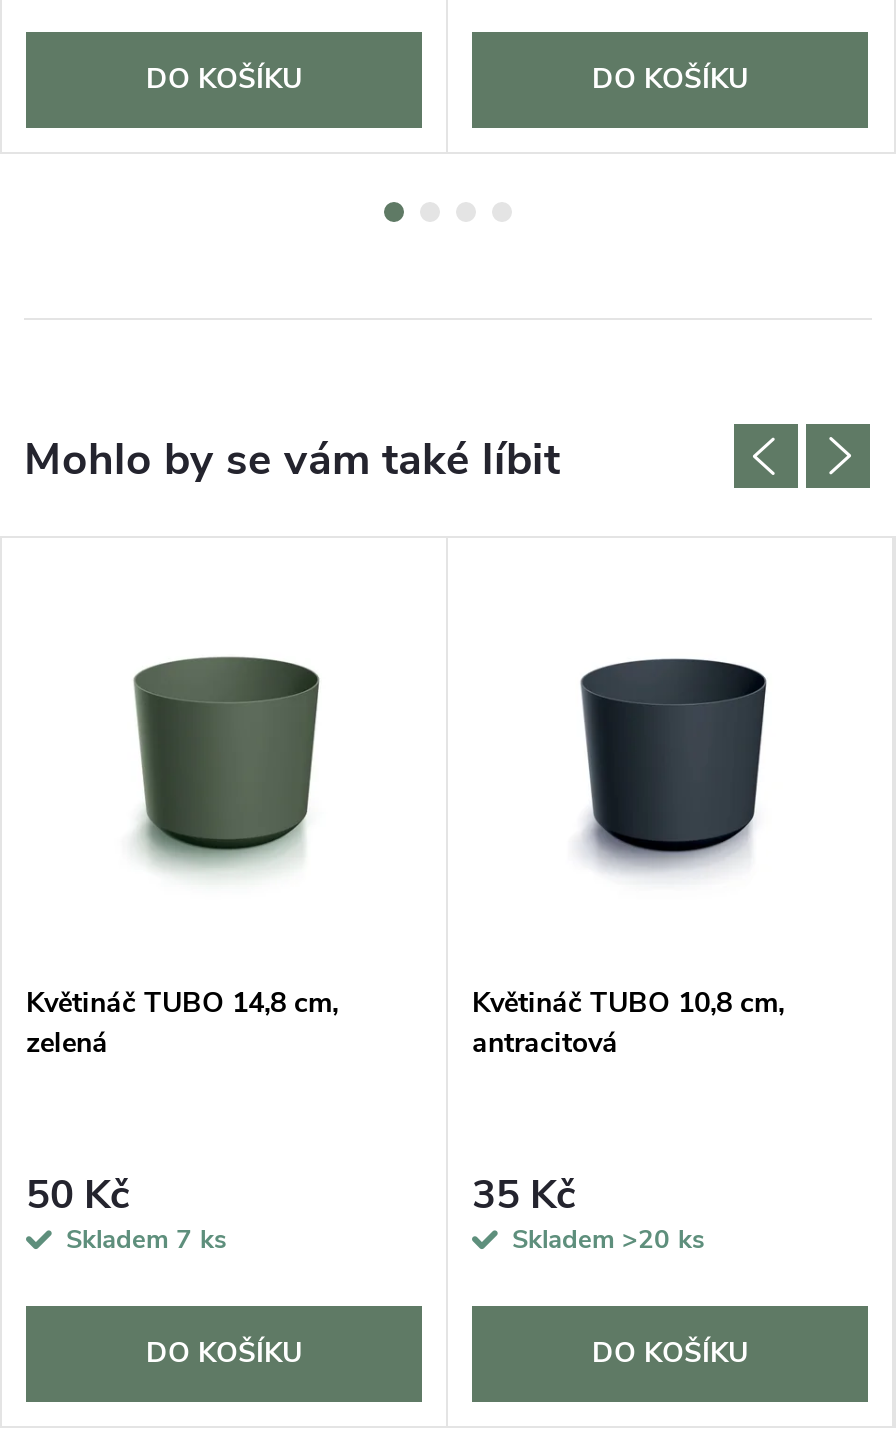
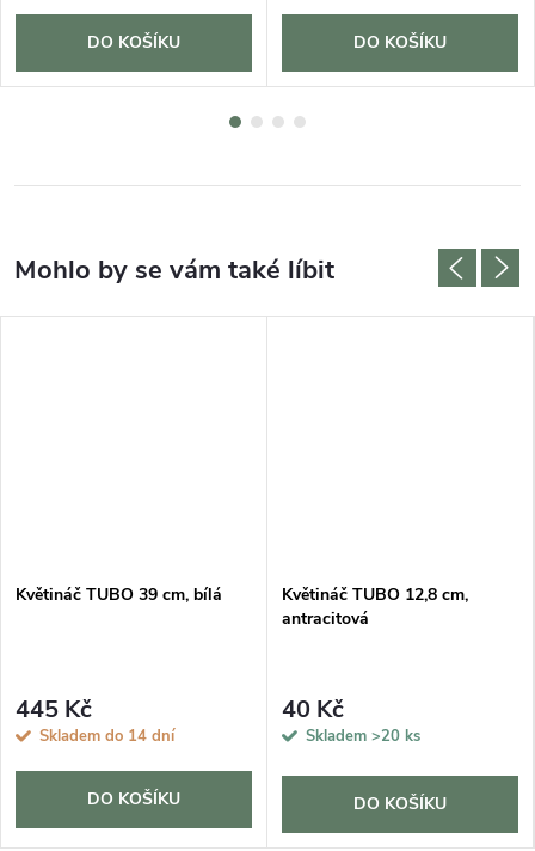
- [image]

- [image]

- Květináč TUBO 14,8 cm,
- zelená
+ Květináč TUBO 39 cm, bílá

- Květináč TUBO 10,8 cm,
+ Květináč TUBO 12,8 cm,

- 50 Kč
- Skladem 7 ks
+ 445 Kč
+ Skladem do 14 dní

- 35 Kč
+ 40 Kč
